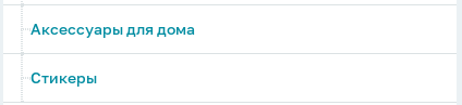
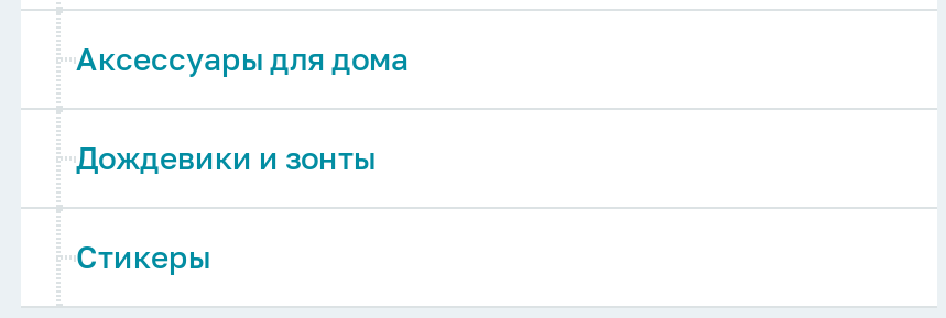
+ Дождевики и зонты
